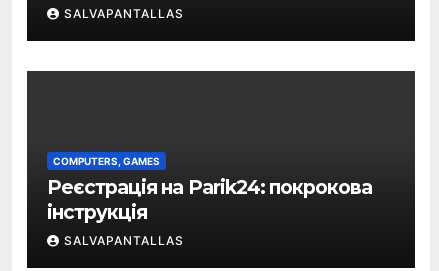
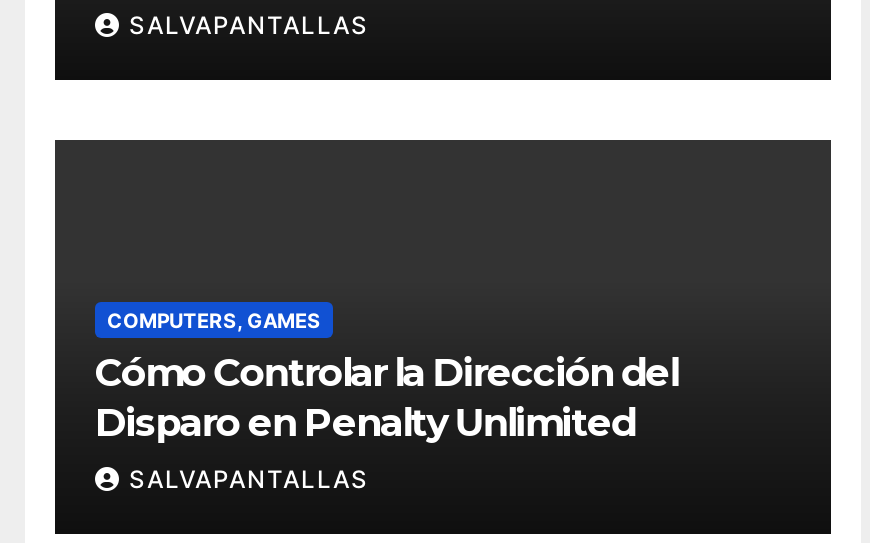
- Реєстрація на Parik24: покрокова
- інструкція
+ Cómo Controlar la Dirección del
+ Disparo en Penalty Unlimited
